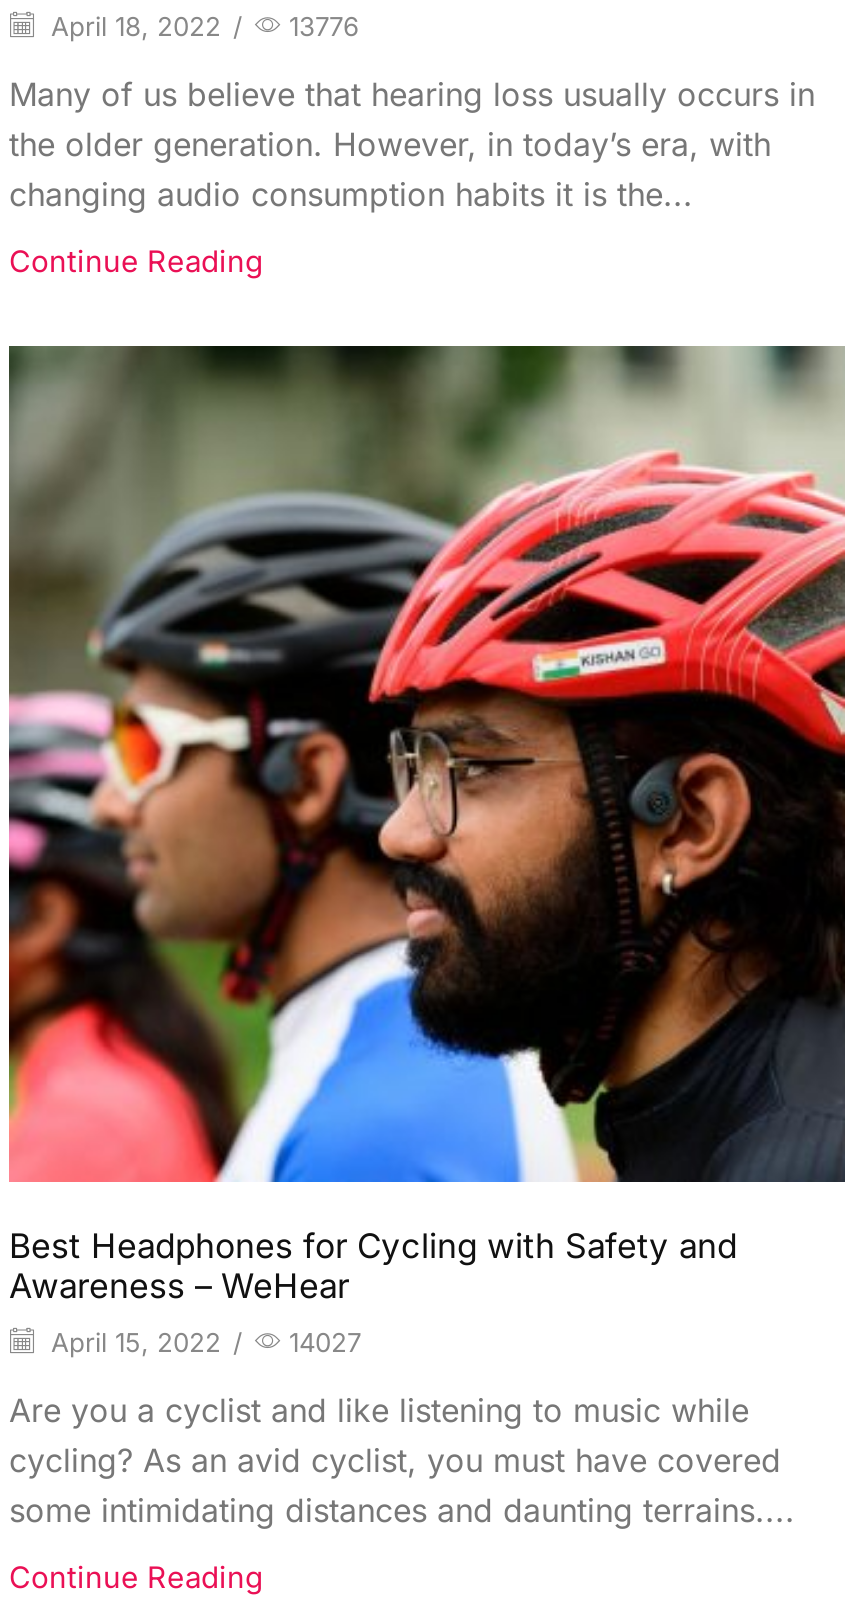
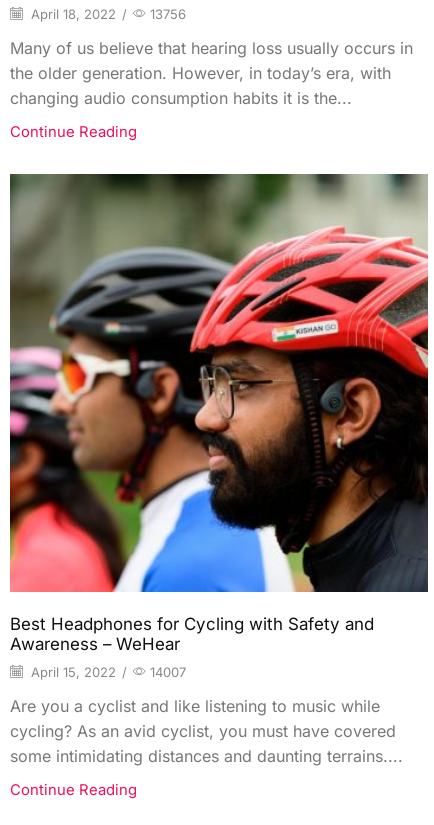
- April 18, 2022 / 13776
+ April 18, 2022 / 13756

- April 15, 2022 / 14027
+ April 15, 2022 / 14007
